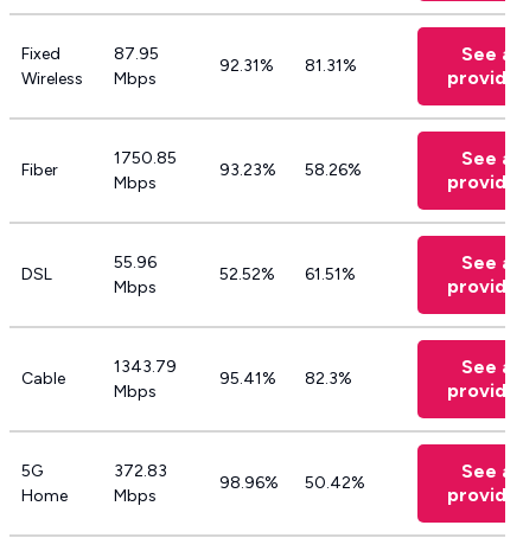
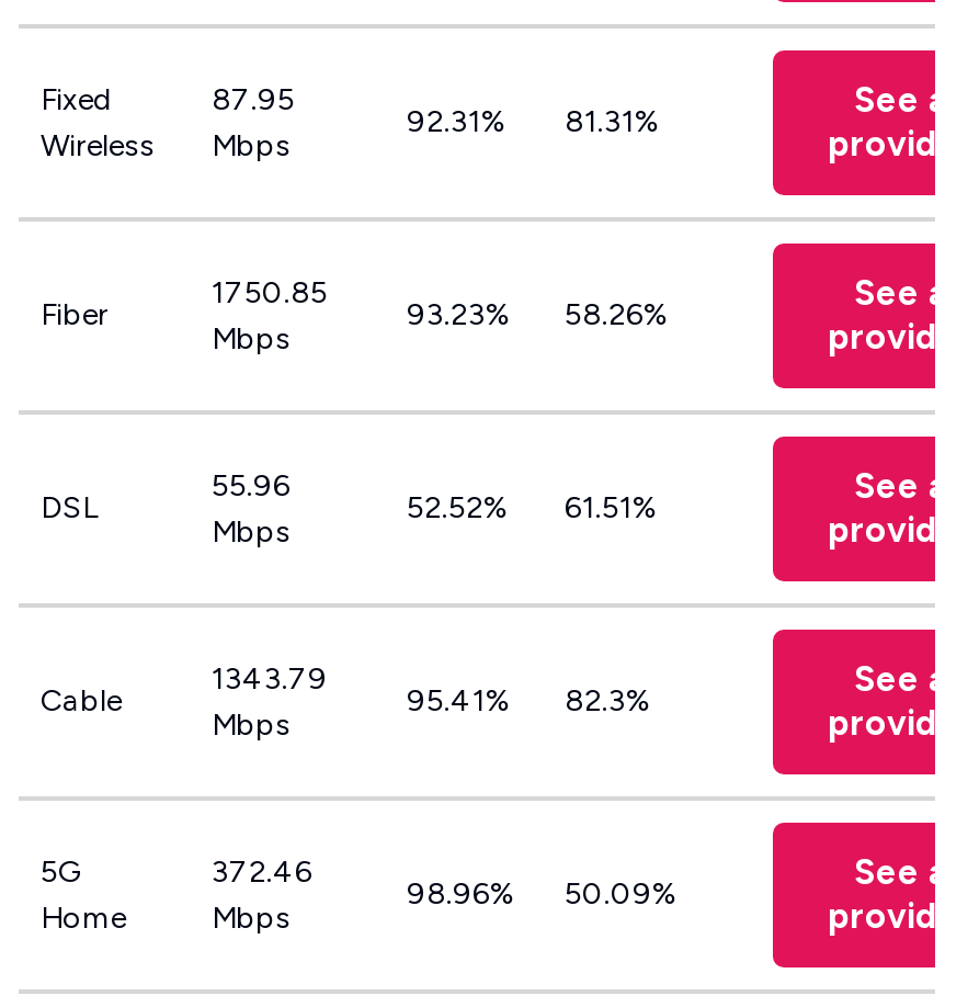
- 372.83
+ 372.46

- 98.96% 50.42%
+ 98.96% 50.09%
